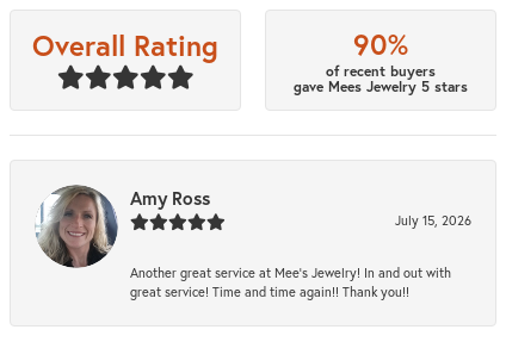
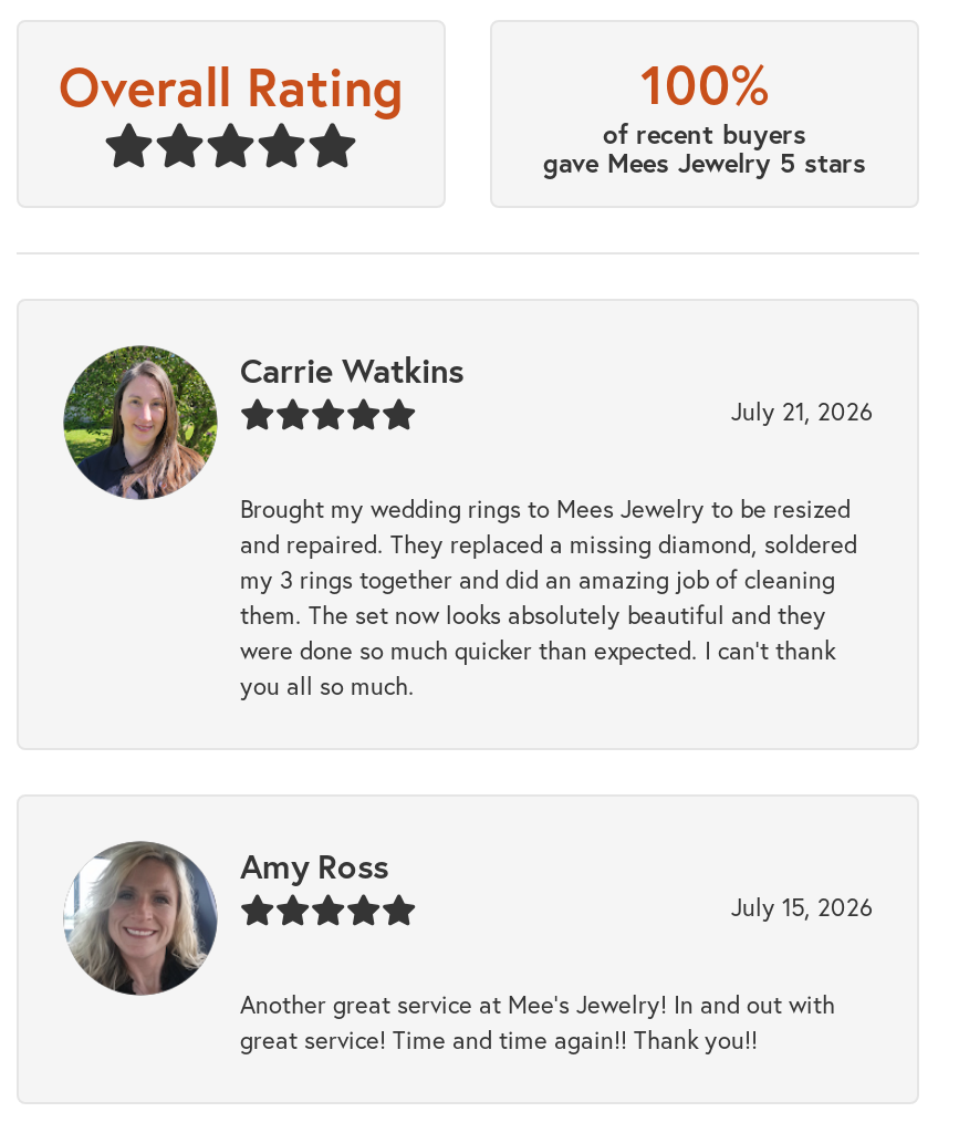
- 90%
+ 100%

+ [image]
+ Carrie Watkins
+ July 21, 2026
+ Brought my wedding rings to Mees Jewelry to be resized
+ and repaired. They replaced a missing diamond, soldered
+ my 3 rings together and did an amazing job of cleaning
+ them. The set now looks absolutely beautiful and they
+ were done so much quicker than expected. I can't thank
+ you all so much.
